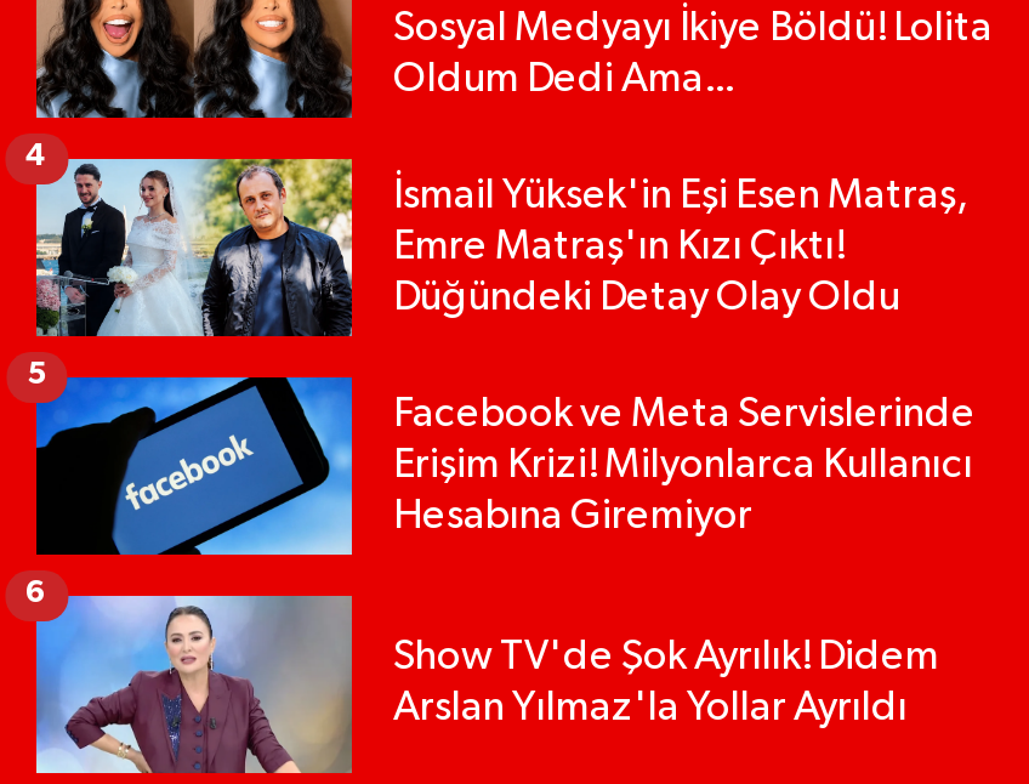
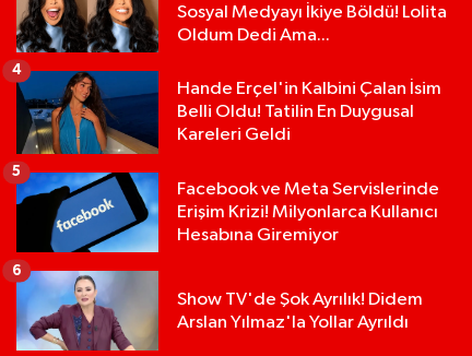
- [image]
- İsmail Yüksek'in Eşi Esen Matraş,
- Emre Matraş'ın Kızı Çıktı!
- Düğündeki Detay Olay Oldu
+ [image]
+ Hande Erçel'in Kalbini Çalan İsim
+ Belli Oldu! Tatilin En Duygusal
+ Kareleri Geldi
